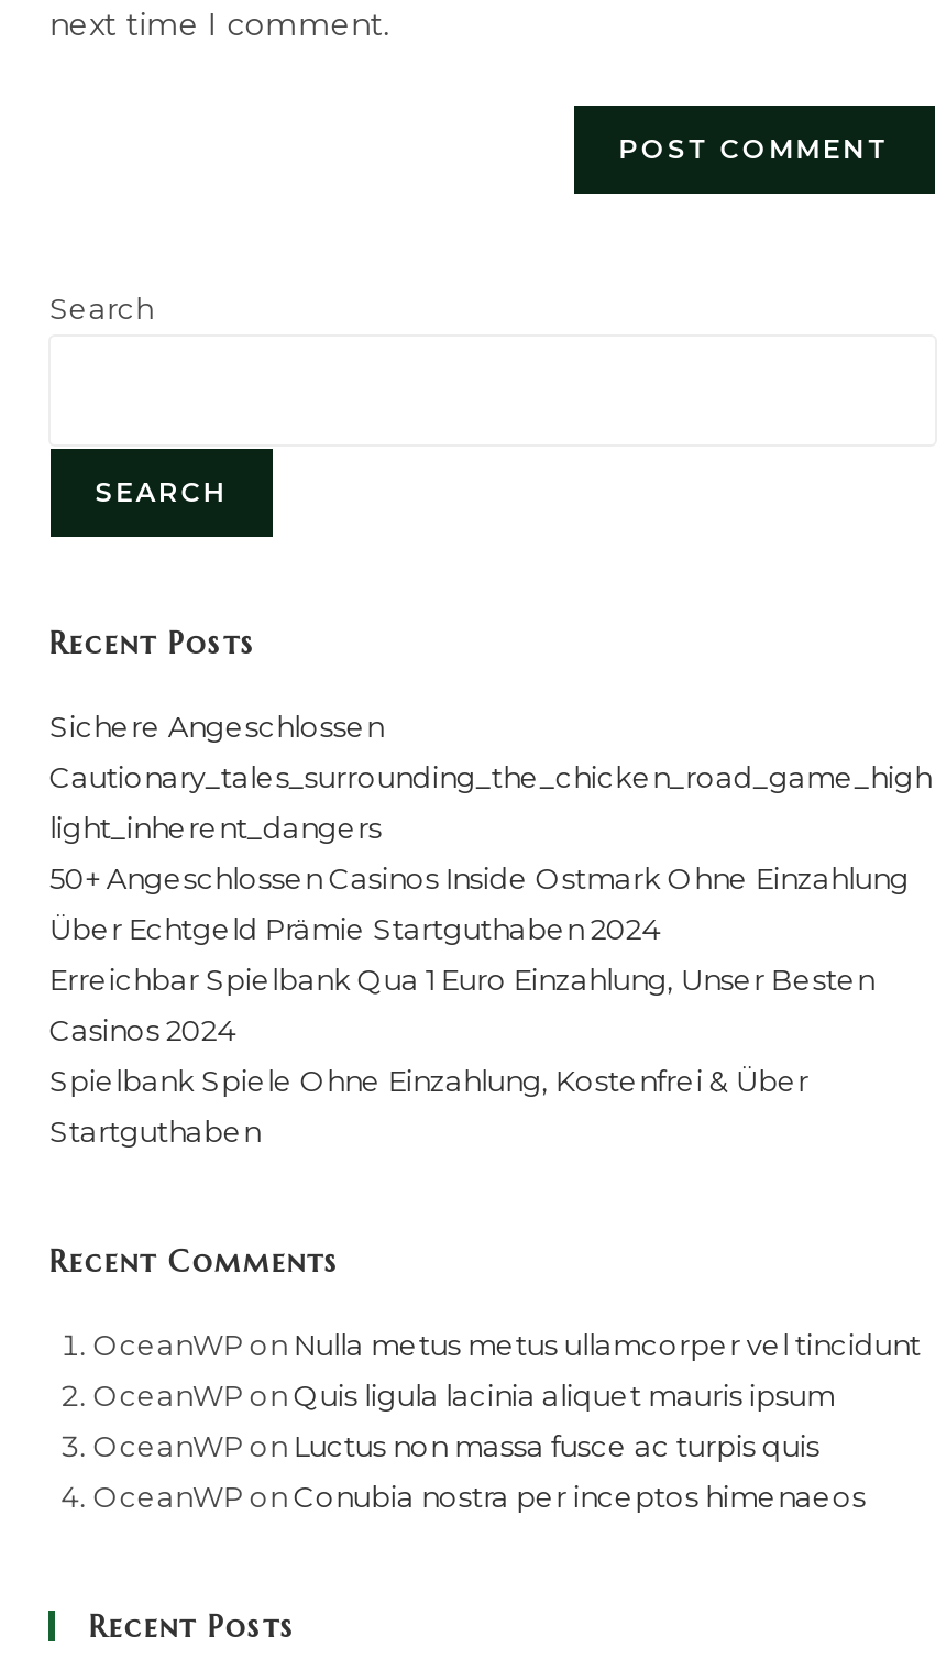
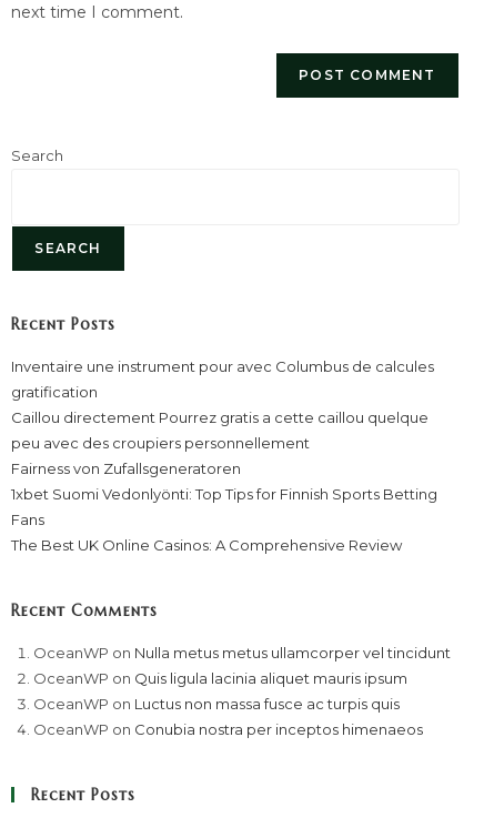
- Sichere Angeschlossen
- Cautionary_tales_surrounding_the_chicken_road_game_high
- light_inherent_dangers
- 50+ Angeschlossen Casinos Inside Ostmark Ohne Einzahlung
- Über Echtgeld Prämie Startguthaben 2024
- Erreichbar Spielbank Qua 1 Euro Einzahlung, Unser Besten
- Casinos 2024
- Spielbank Spiele Ohne Einzahlung, Kostenfrei & Über
- Startguthaben
+ Inventaire une instrument pour avec Columbus de calcules
+ gratification
+ Caillou directement Pourrez gratis a cette caillou quelque
+ peu avec des croupiers personnellement
+ Fairness von Zufallsgeneratoren
+ 1xbet Suomi Vedonlyönti: Top Tips for Finnish Sports Betting
+ Fans
+ The Best UK Online Casinos: A Comprehensive Review
